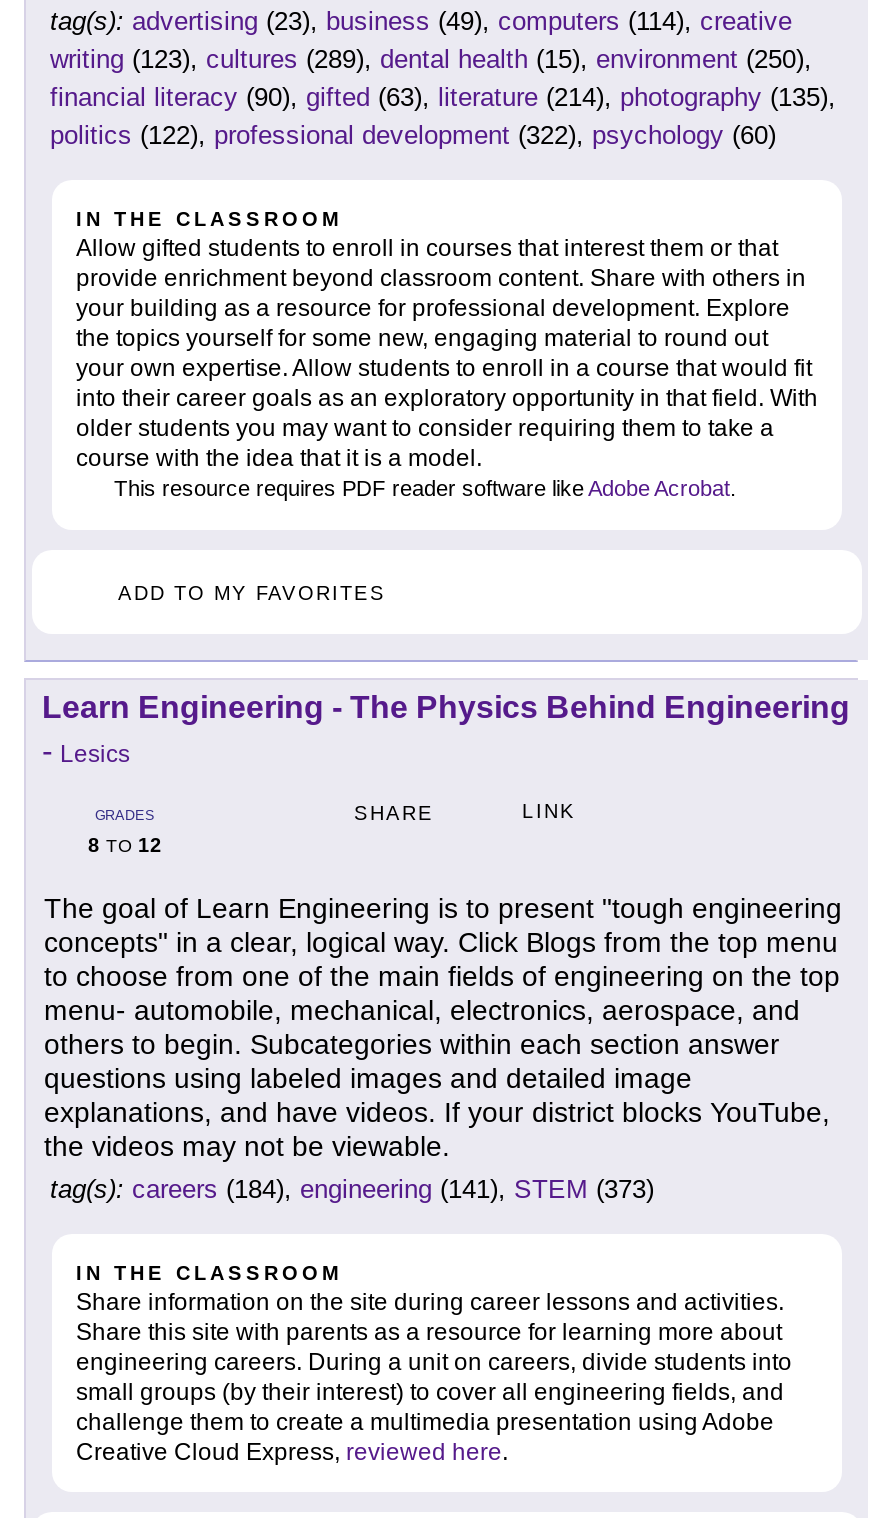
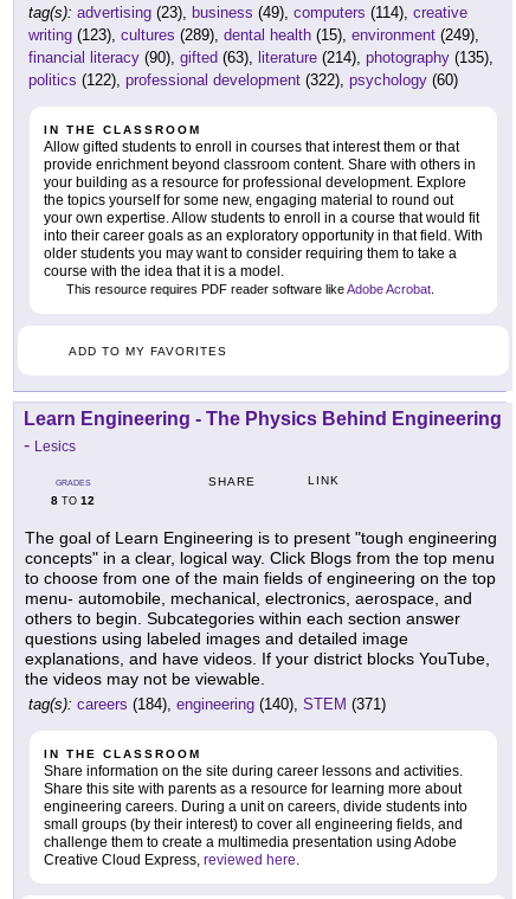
- writing (123), cultures (289), dental health (15), environment (250),
+ writing (123), cultures (289), dental health (15), environment (249),

- tag(s): careers (184), engineering (141), STEM (373)
+ tag(s): careers (184), engineering (140), STEM (371)
